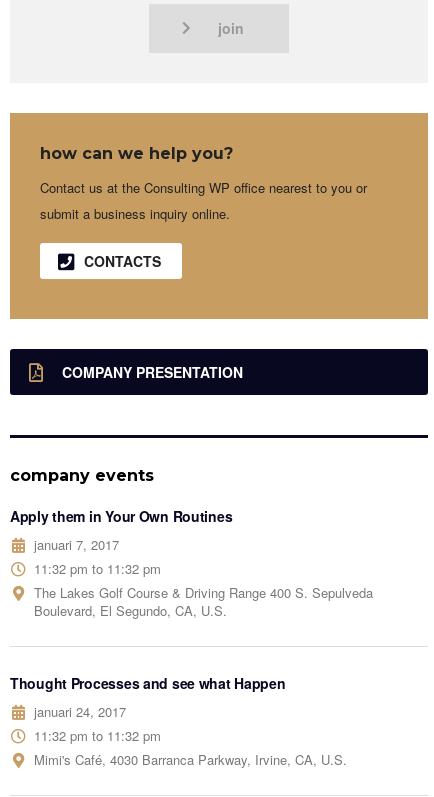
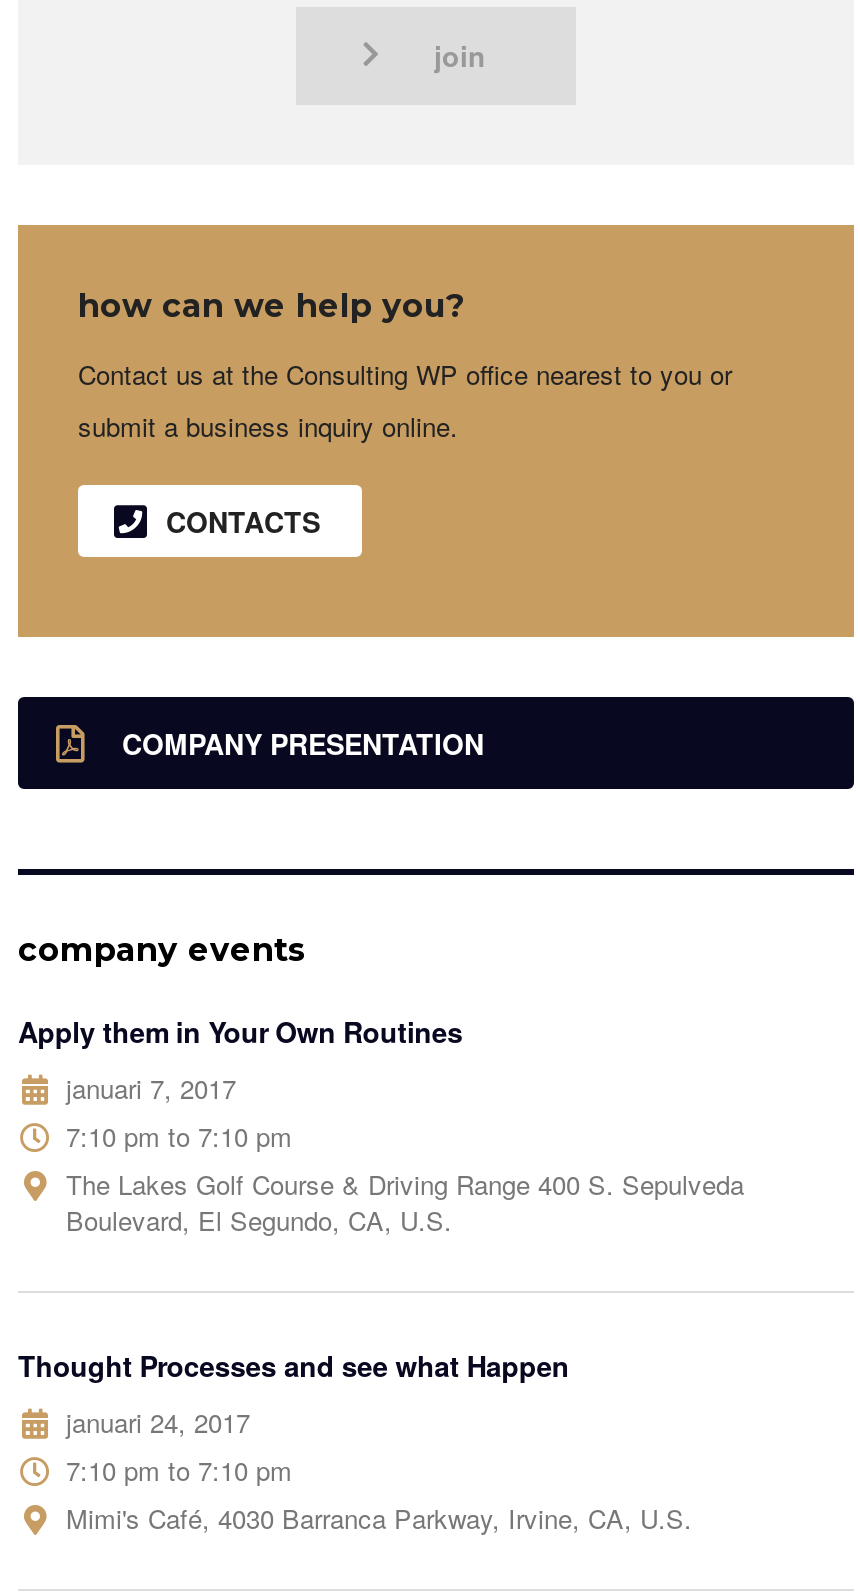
- 11:32 pm to 11:32 pm
+ 7:10 pm to 7:10 pm

- 11:32 pm to 11:32 pm
+ 7:10 pm to 7:10 pm
